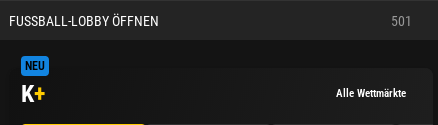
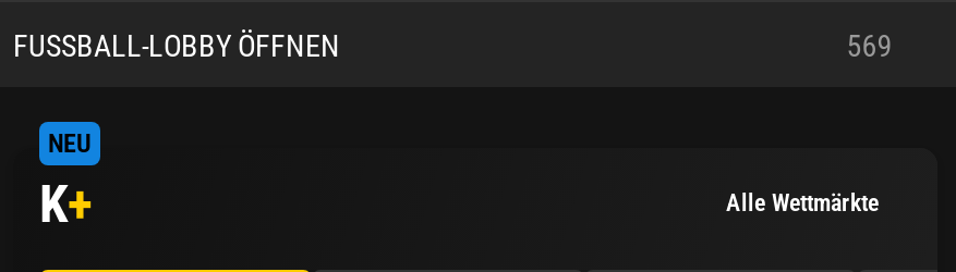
- 501
+ 569
